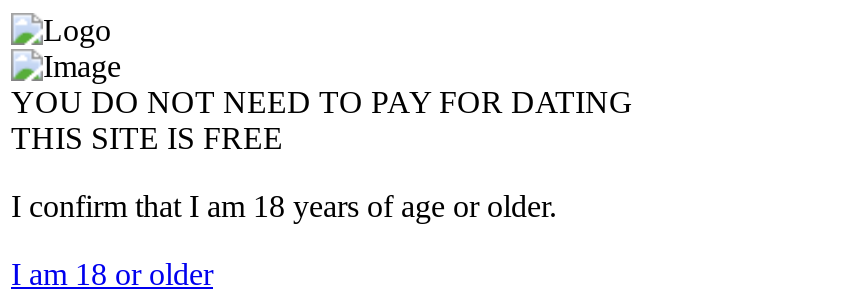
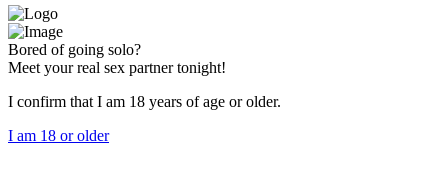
- YOU DO NOT NEED TO PAY FOR DATING
- THIS SITE IS FREE
+ Bored of going solo?
+ Meet your real sex partner tonight!
